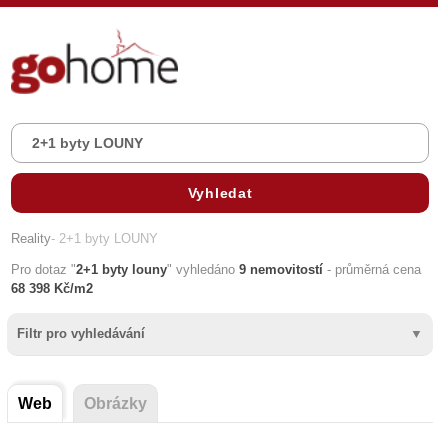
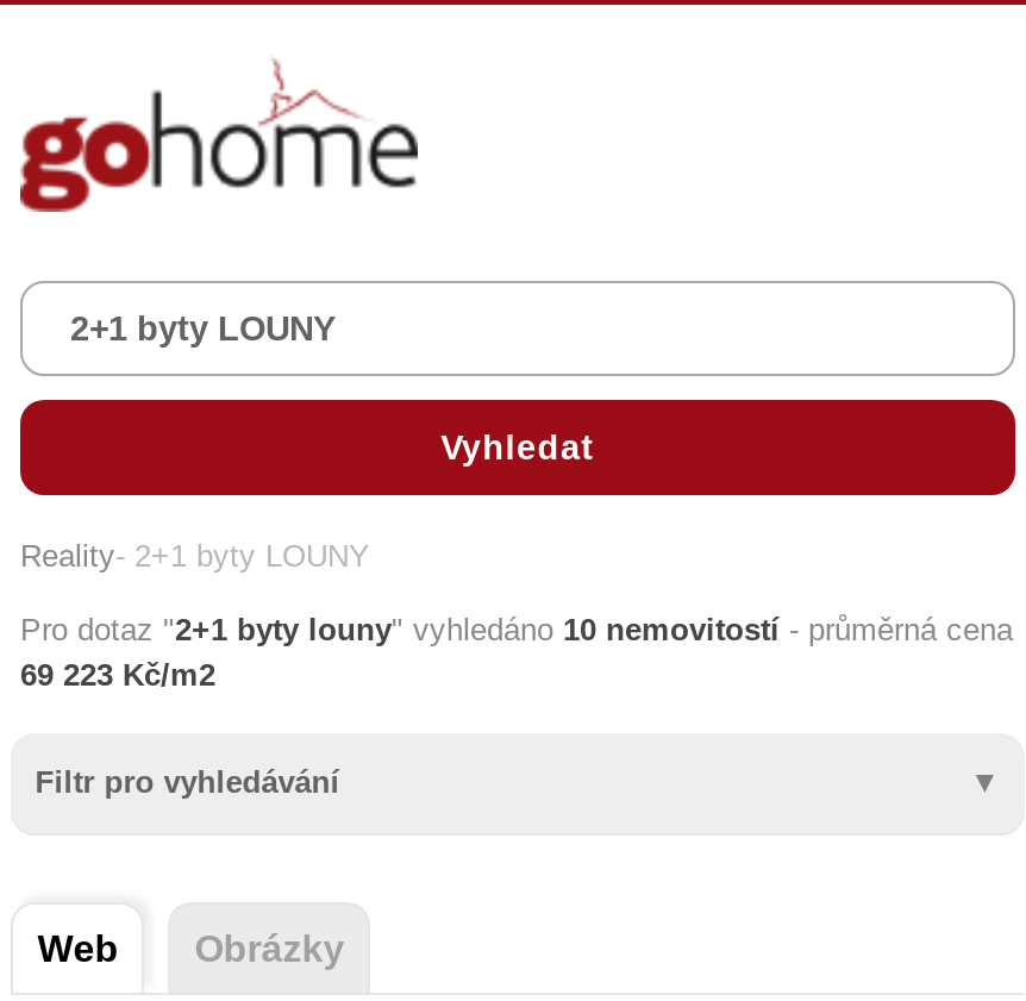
- Pro dotaz "2+1 byty louny" vyhledáno 9 nemovitostí - průměrná cena
+ Pro dotaz "2+1 byty louny" vyhledáno 10 nemovitostí - průměrná cena

- 68 398 Kč/m2
+ 69 223 Kč/m2
